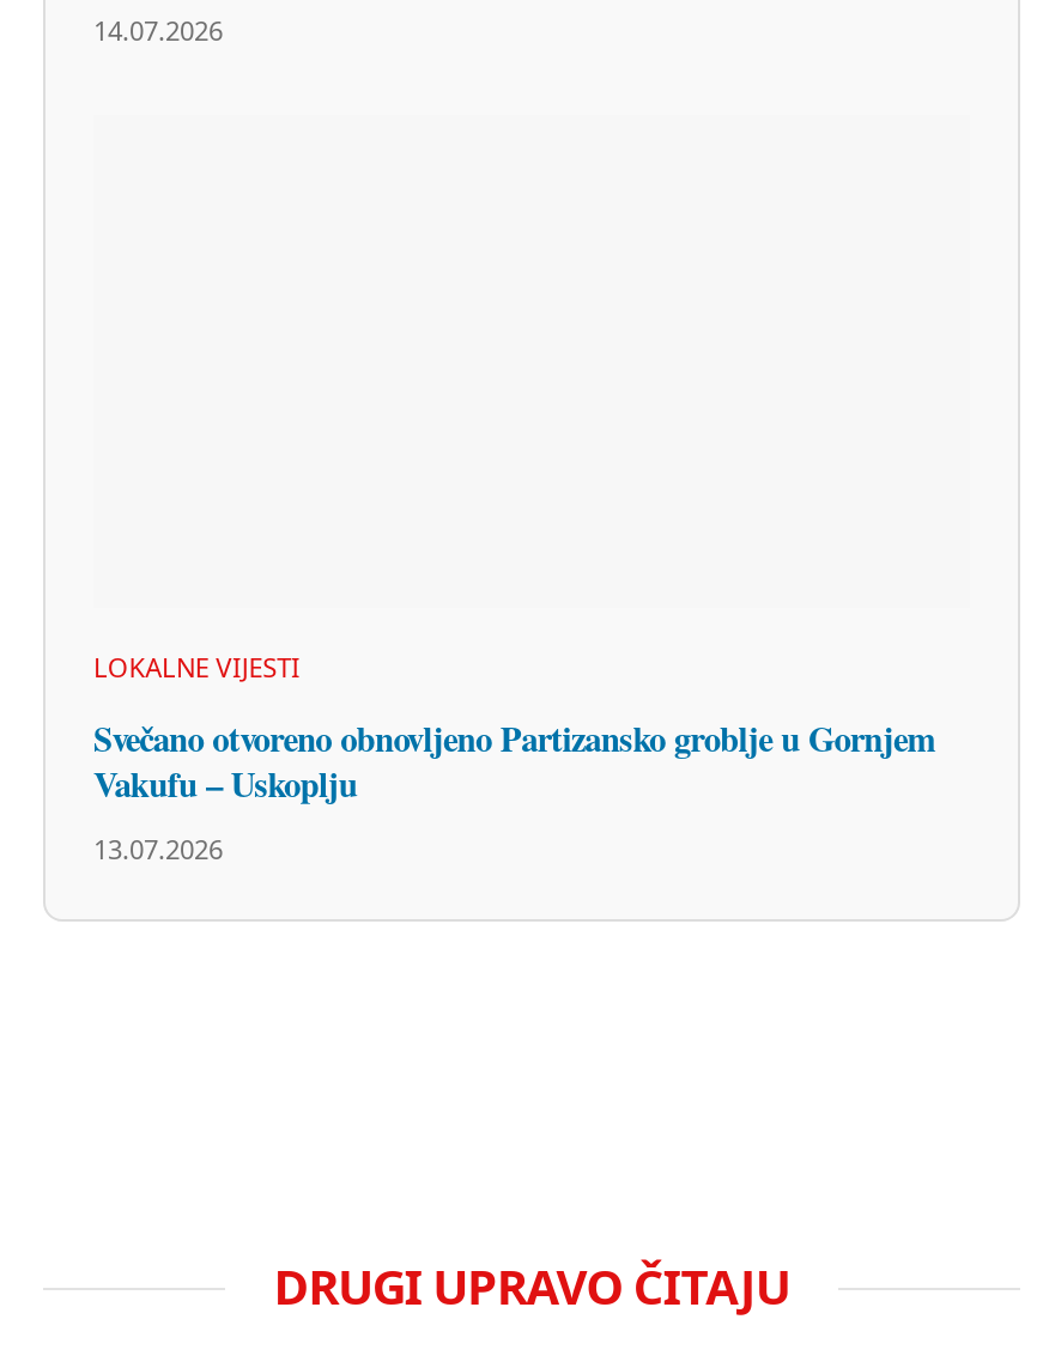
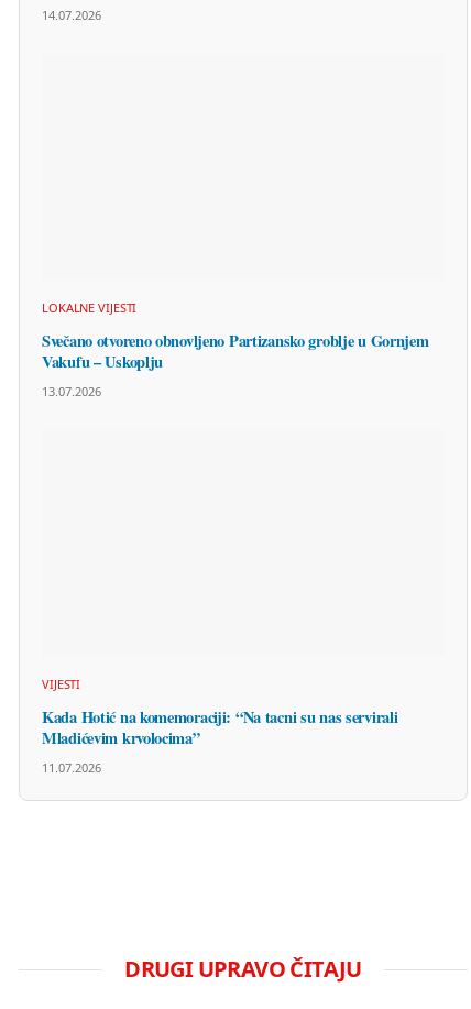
+ VIJESTI
+ Kada Hotić na komemoraciji: “Na tacni su nas servirali
+ Mladićevim krvolocima”
+ 11.07.2026
